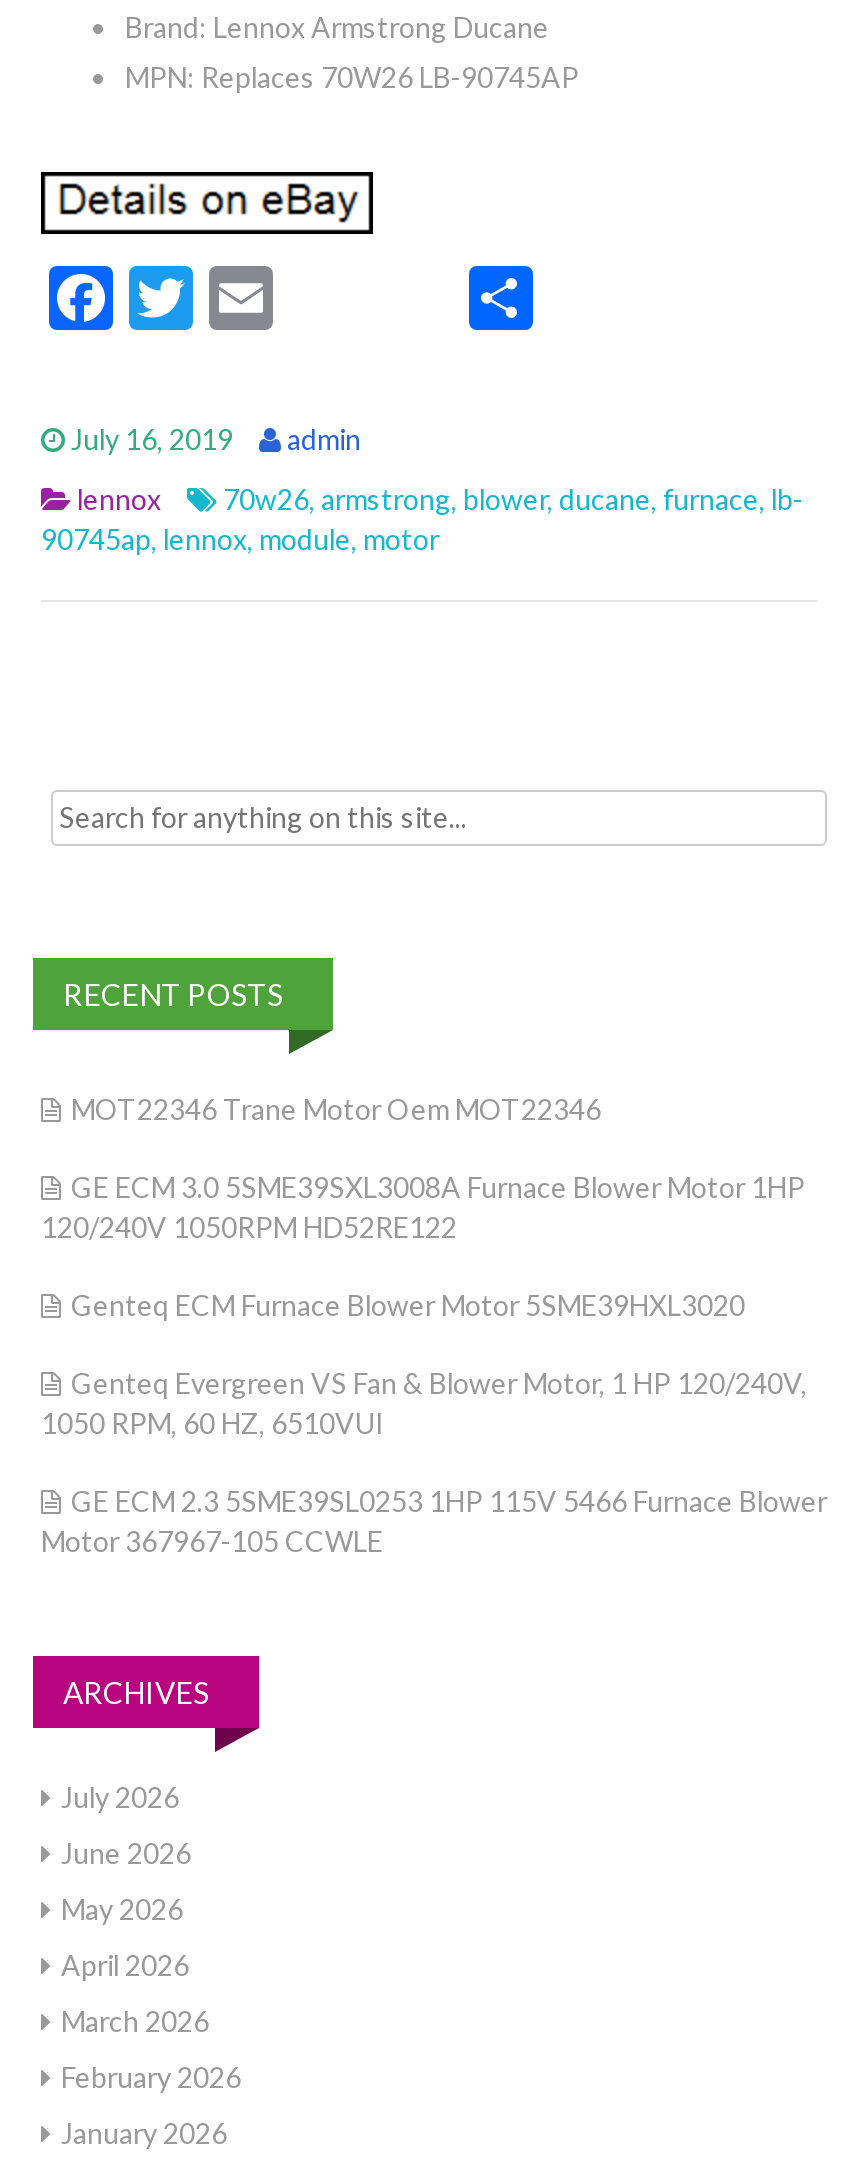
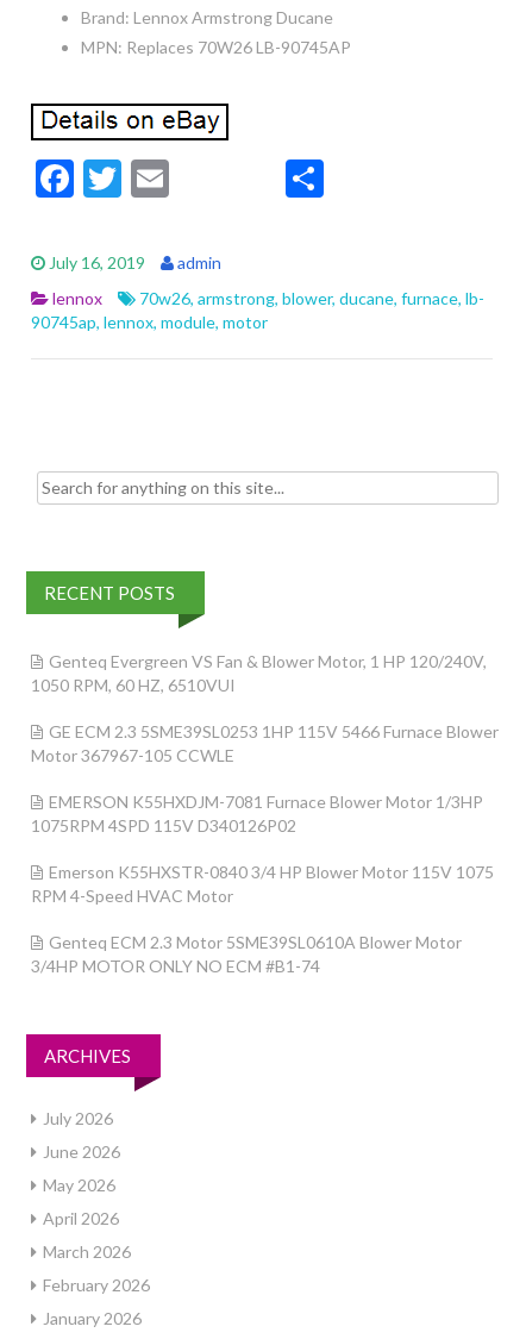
- MOT22346 Trane Motor Oem MOT22346
- GE ECM 3.0 5SME39SXL3008A Furnace Blower Motor 1HP
- 120/240V 1050RPM HD52RE122
- Genteq ECM Furnace Blower Motor 5SME39HXL3020

moved up: Genteq Evergreen VS Fan & Blower Motor, 1 HP 120/240V, | 1050 RPM, 60 HZ, 6510VUI | GE ECM 2.3 5SME39SL0253 1HP 115V 5466 Furnace Blower | Motor 367967-105 CCWLE

+ EMERSON K55HXDJM-7081 Furnace Blower Motor 1/3HP
+ 1075RPM 4SPD 115V D340126P02
+ Emerson K55HXSTR-0840 3/4 HP Blower Motor 115V 1075
+ RPM 4-Speed HVAC Motor
+ Genteq ECM 2.3 Motor 5SME39SL0610A Blower Motor
+ 3/4HP MOTOR ONLY NO ECM #B1-74
